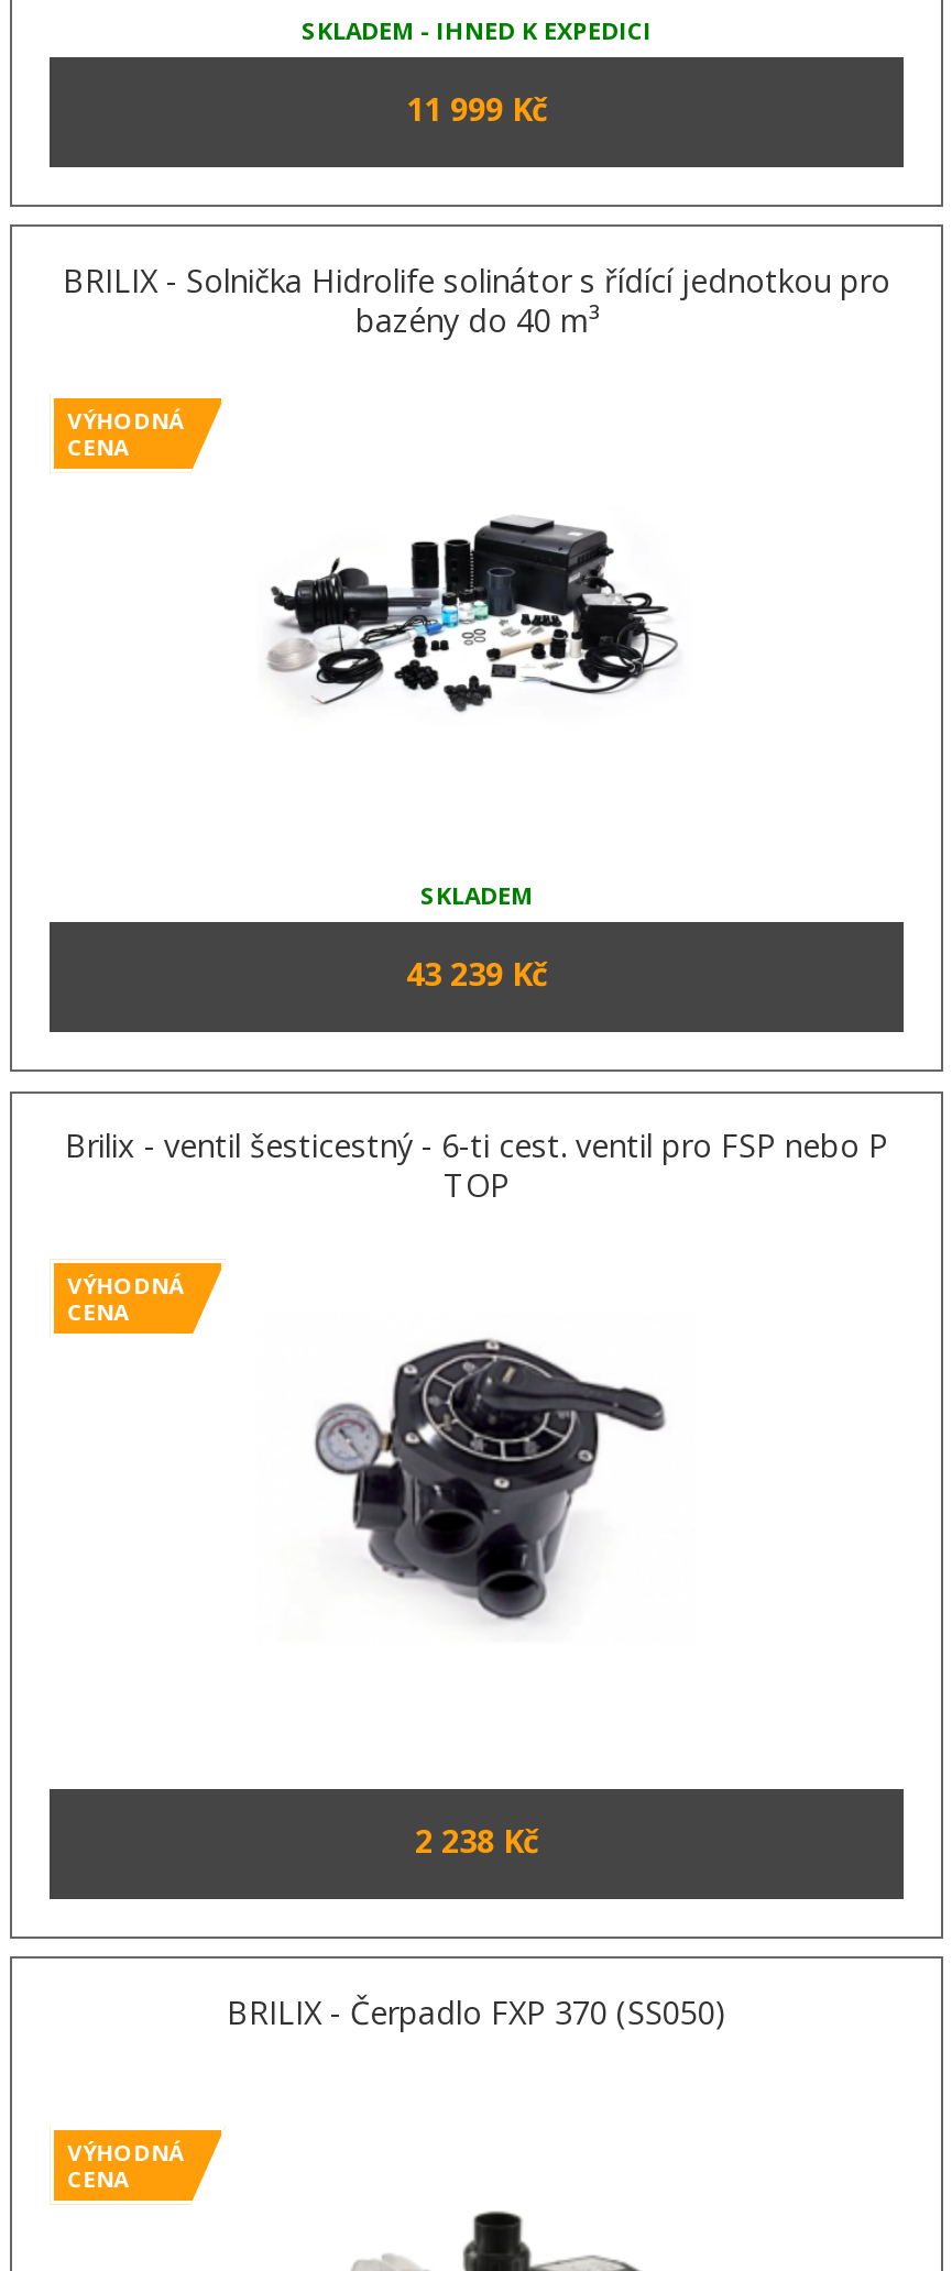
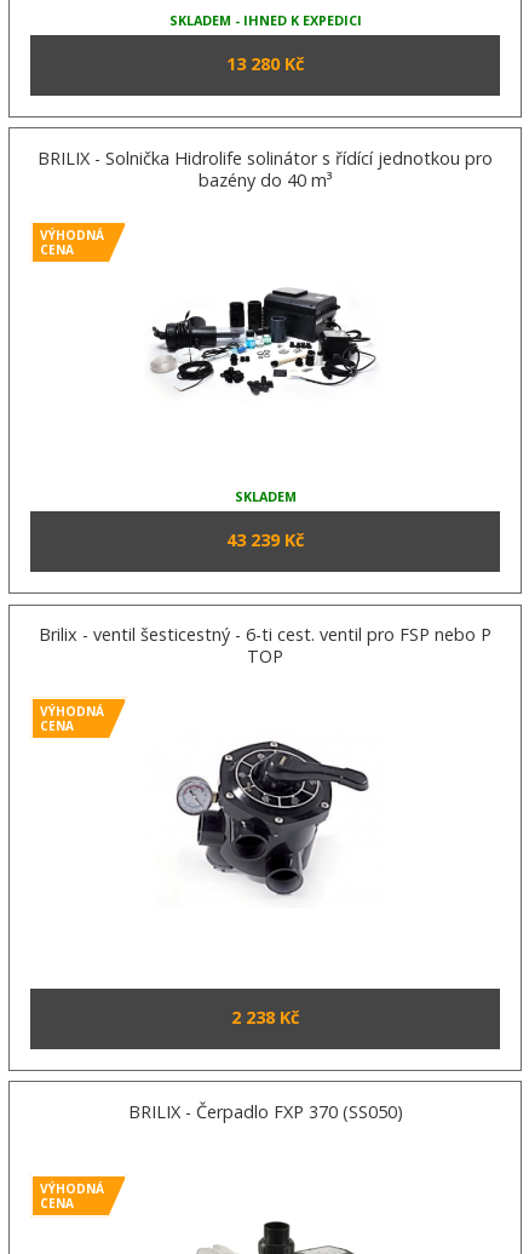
- 11 999 Kč
+ 13 280 Kč
